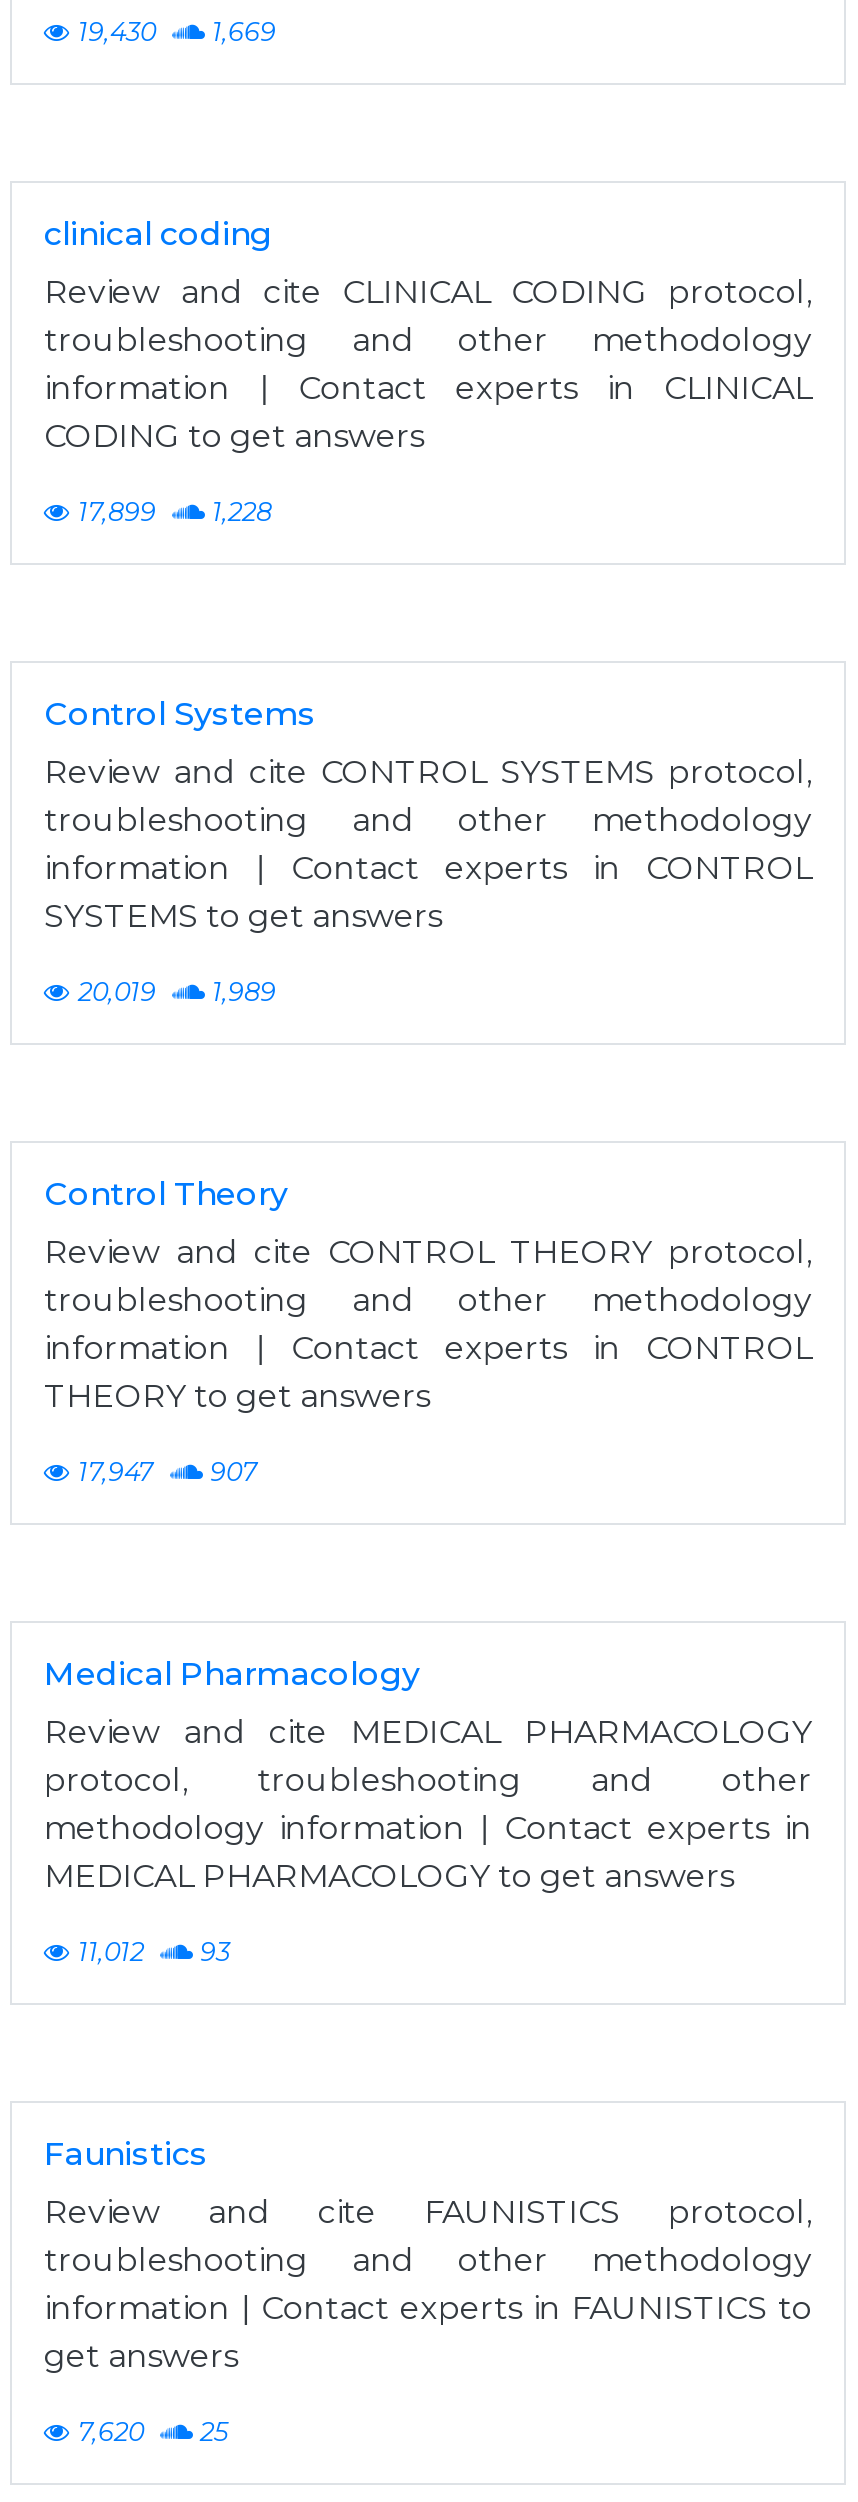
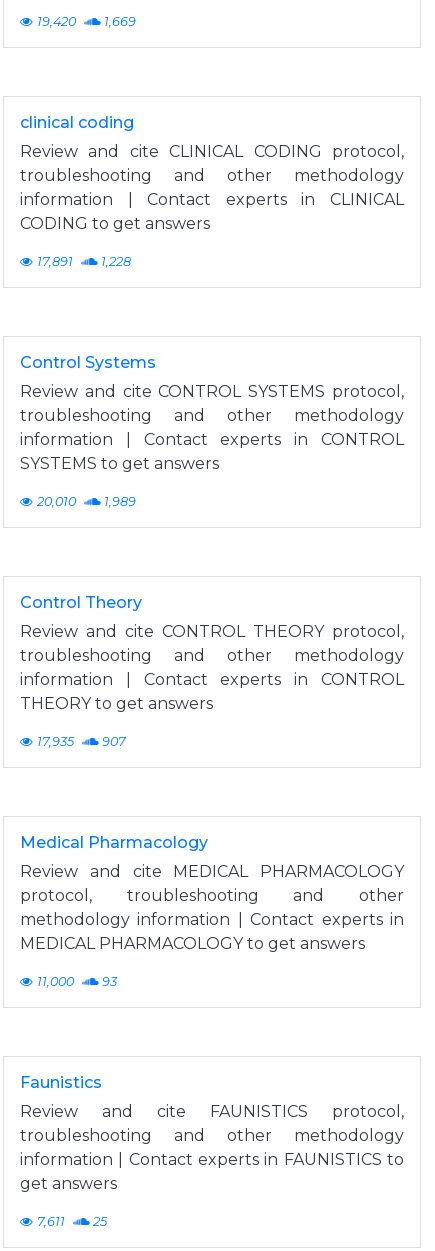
- 19,430 1,669
+ 19,420 1,669

- 17,899 1,228
+ 17,891 1,228

- 20,019 1,989
+ 20,010 1,989

- 17,947 907
+ 17,935 907

- 11,012 93
+ 11,000 93

- 7,620 25
+ 7,611 25
